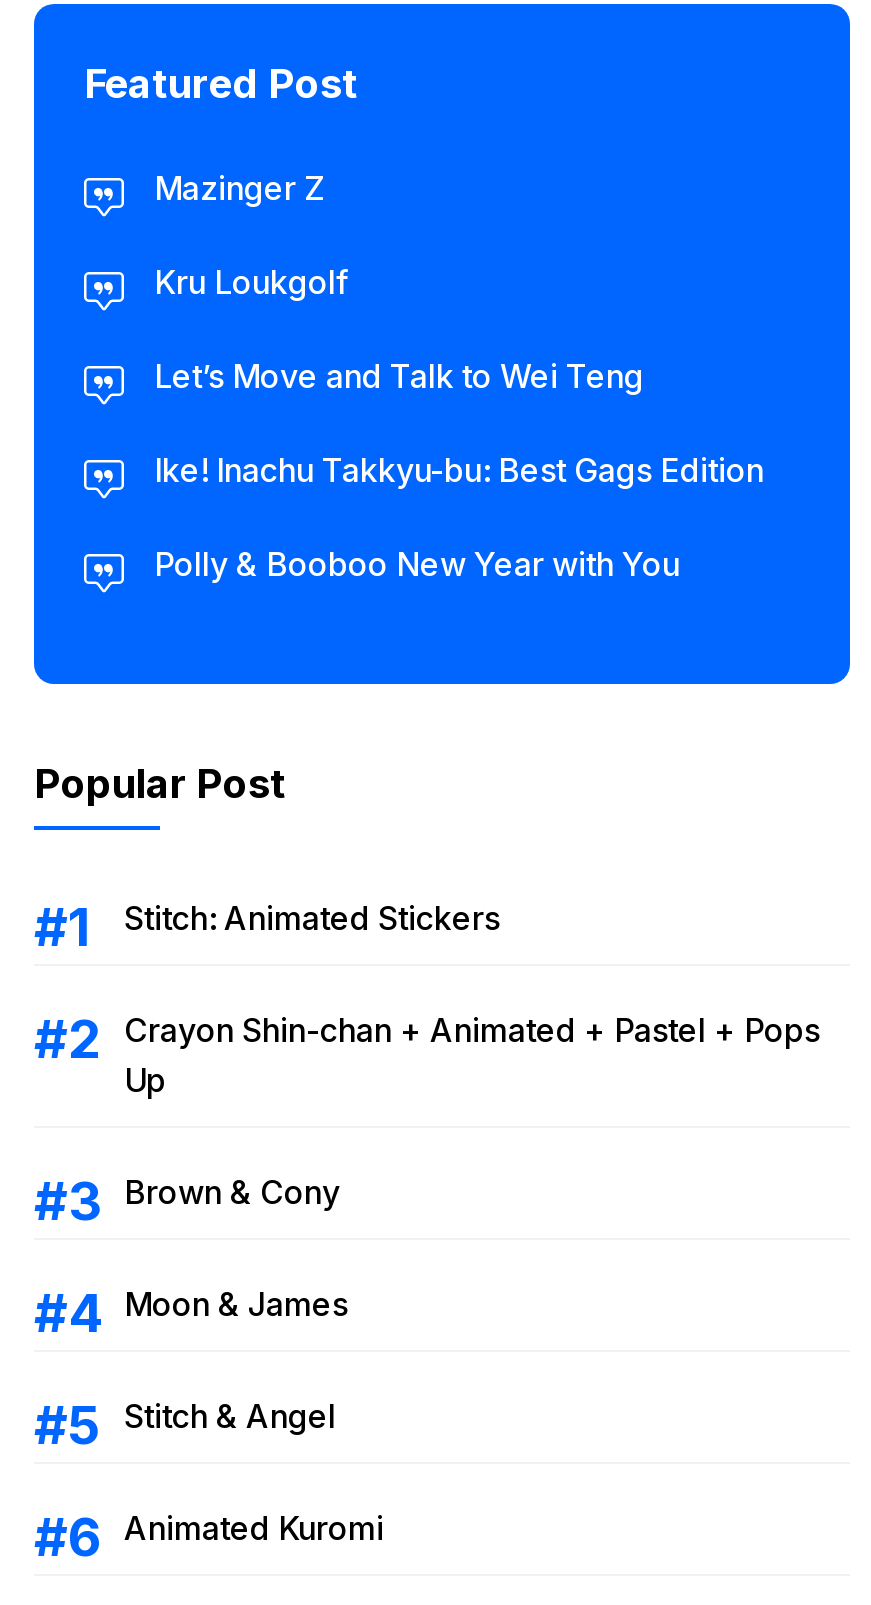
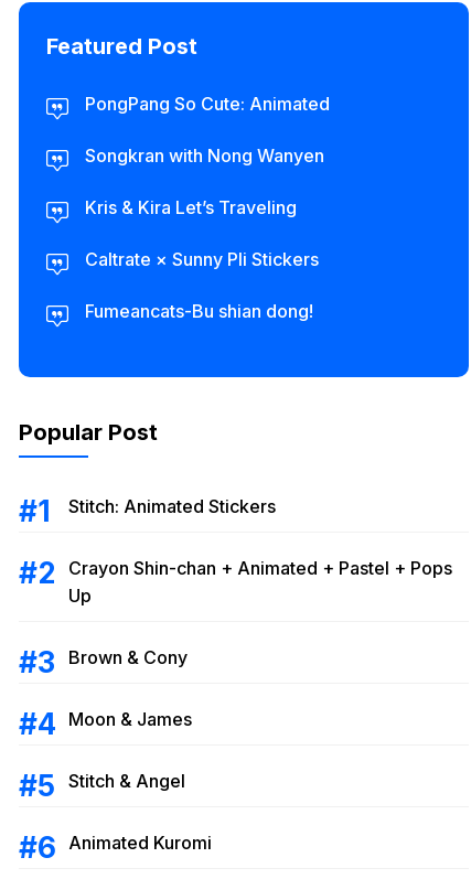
- Mazinger Z
+ PongPang So Cute: Animated

- Kru Loukgolf
+ Songkran with Nong Wanyen

- Let’s Move and Talk to Wei Teng
+ Kris & Kira Let’s Traveling

- Ike! Inachu Takkyu-bu: Best Gags Edition
+ Caltrate × Sunny Pli Stickers

- Polly & Booboo New Year with You
+ Fumeancats-Bu shian dong!
